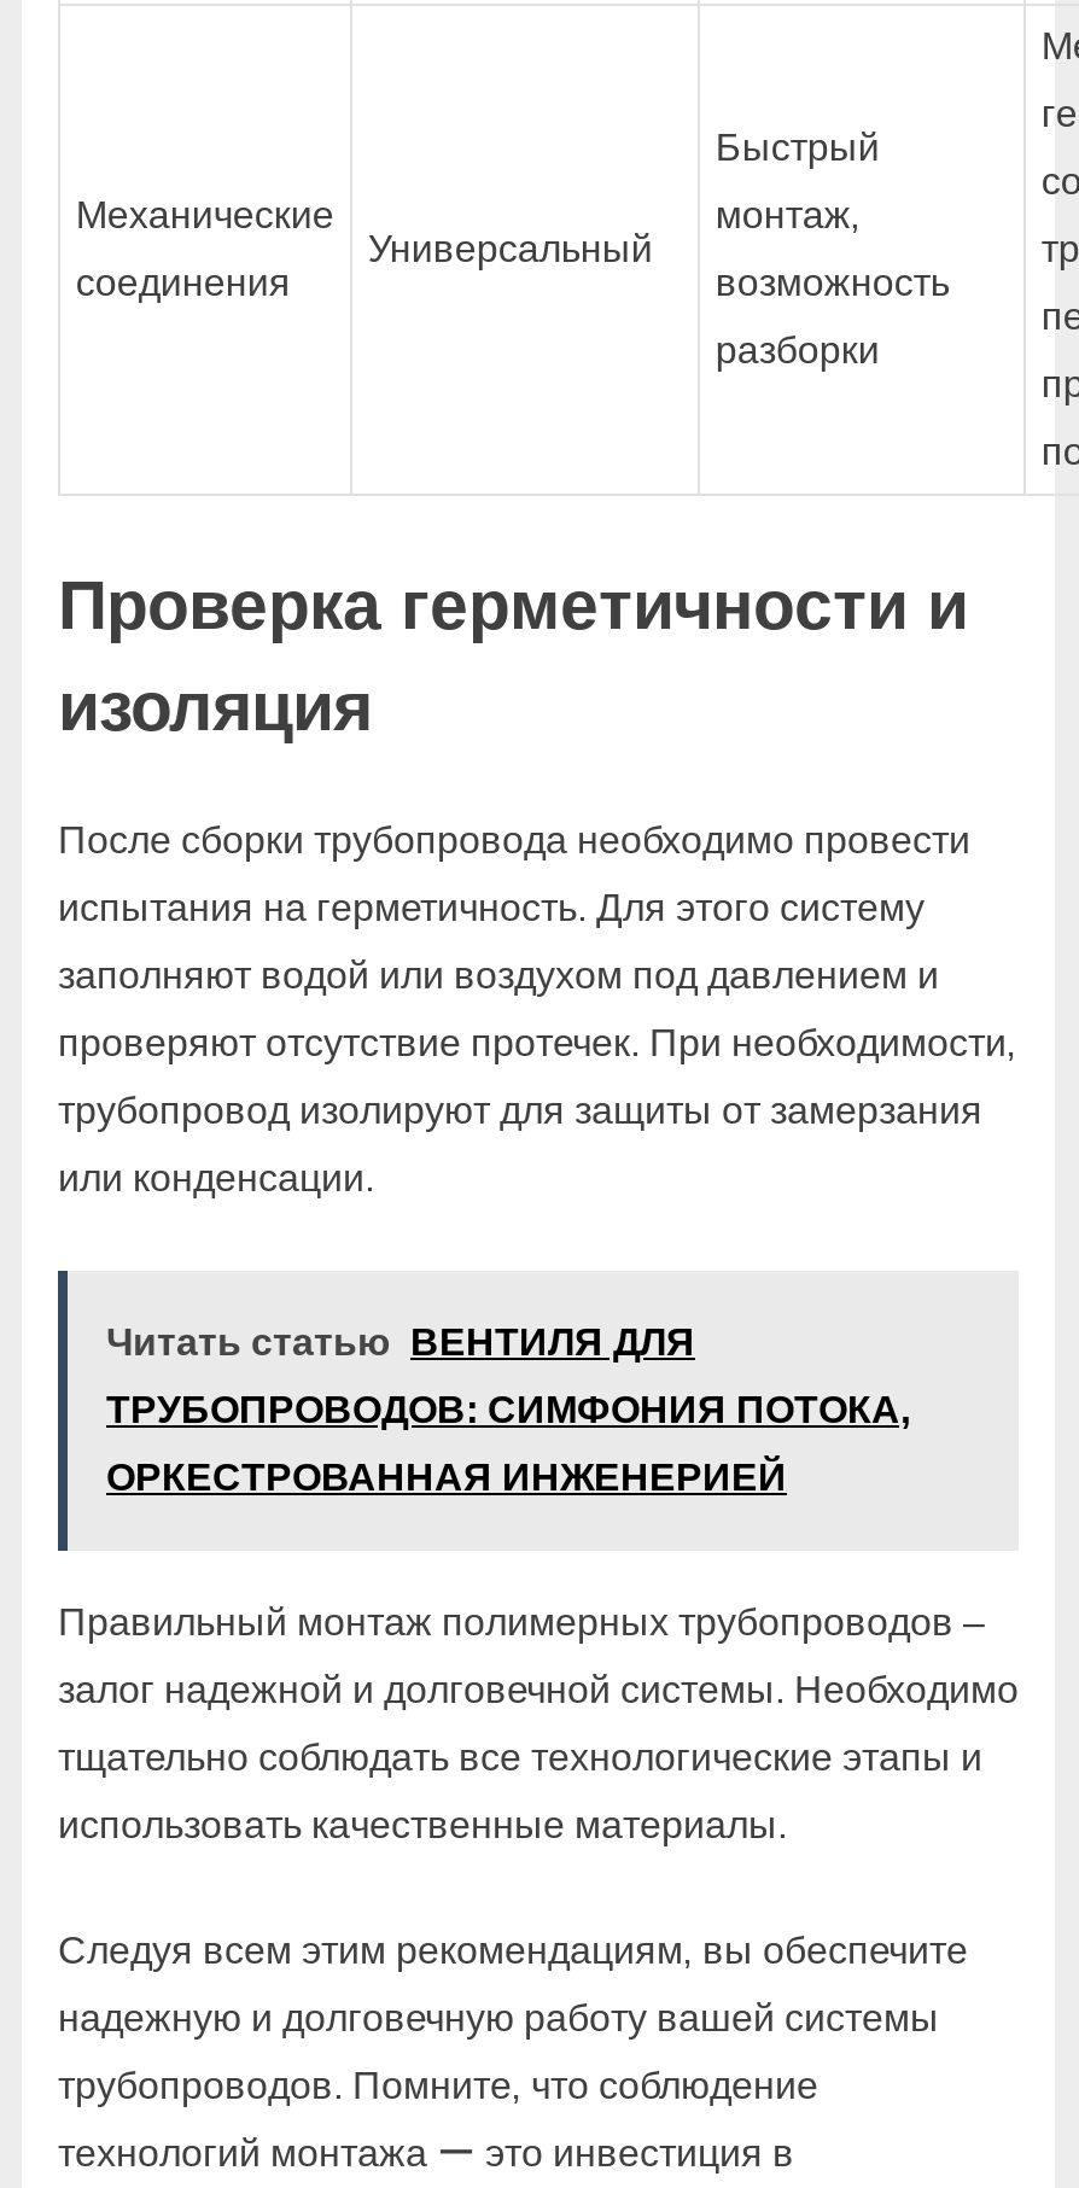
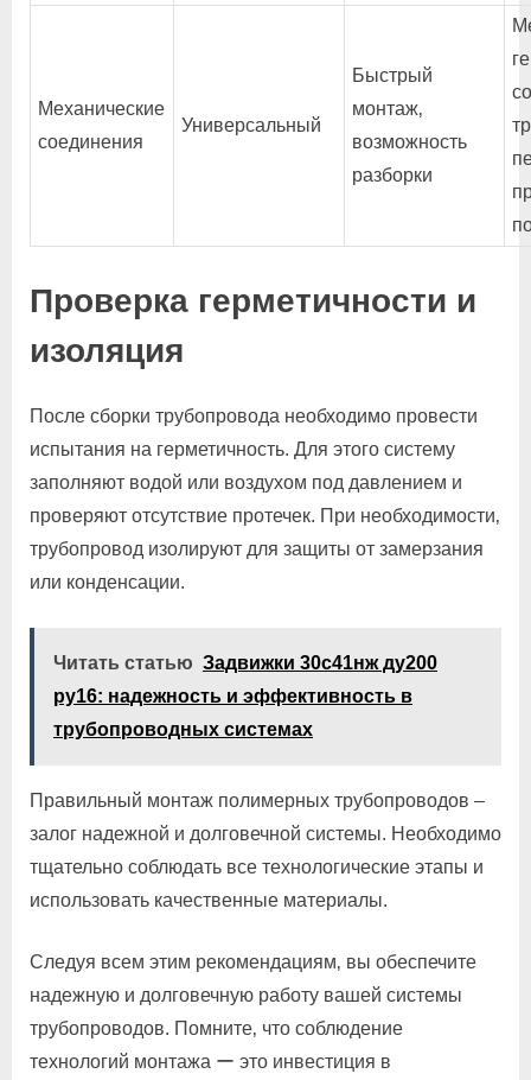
- Читать статью ВЕНТИЛЯ ДЛЯ
+ Читать статью Задвижки 30с41нж ду200

- ТРУБОПРОВОДОВ: СИМФОНИЯ ПОТОКА,
+ ру16: надежность и эффективность в

- ОРКЕСТРОВАННАЯ ИНЖЕНЕРИЕЙ
+ трубопроводных системах
